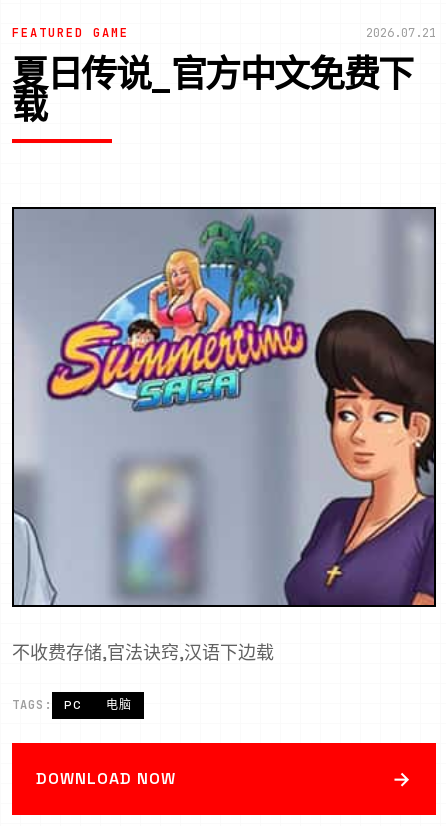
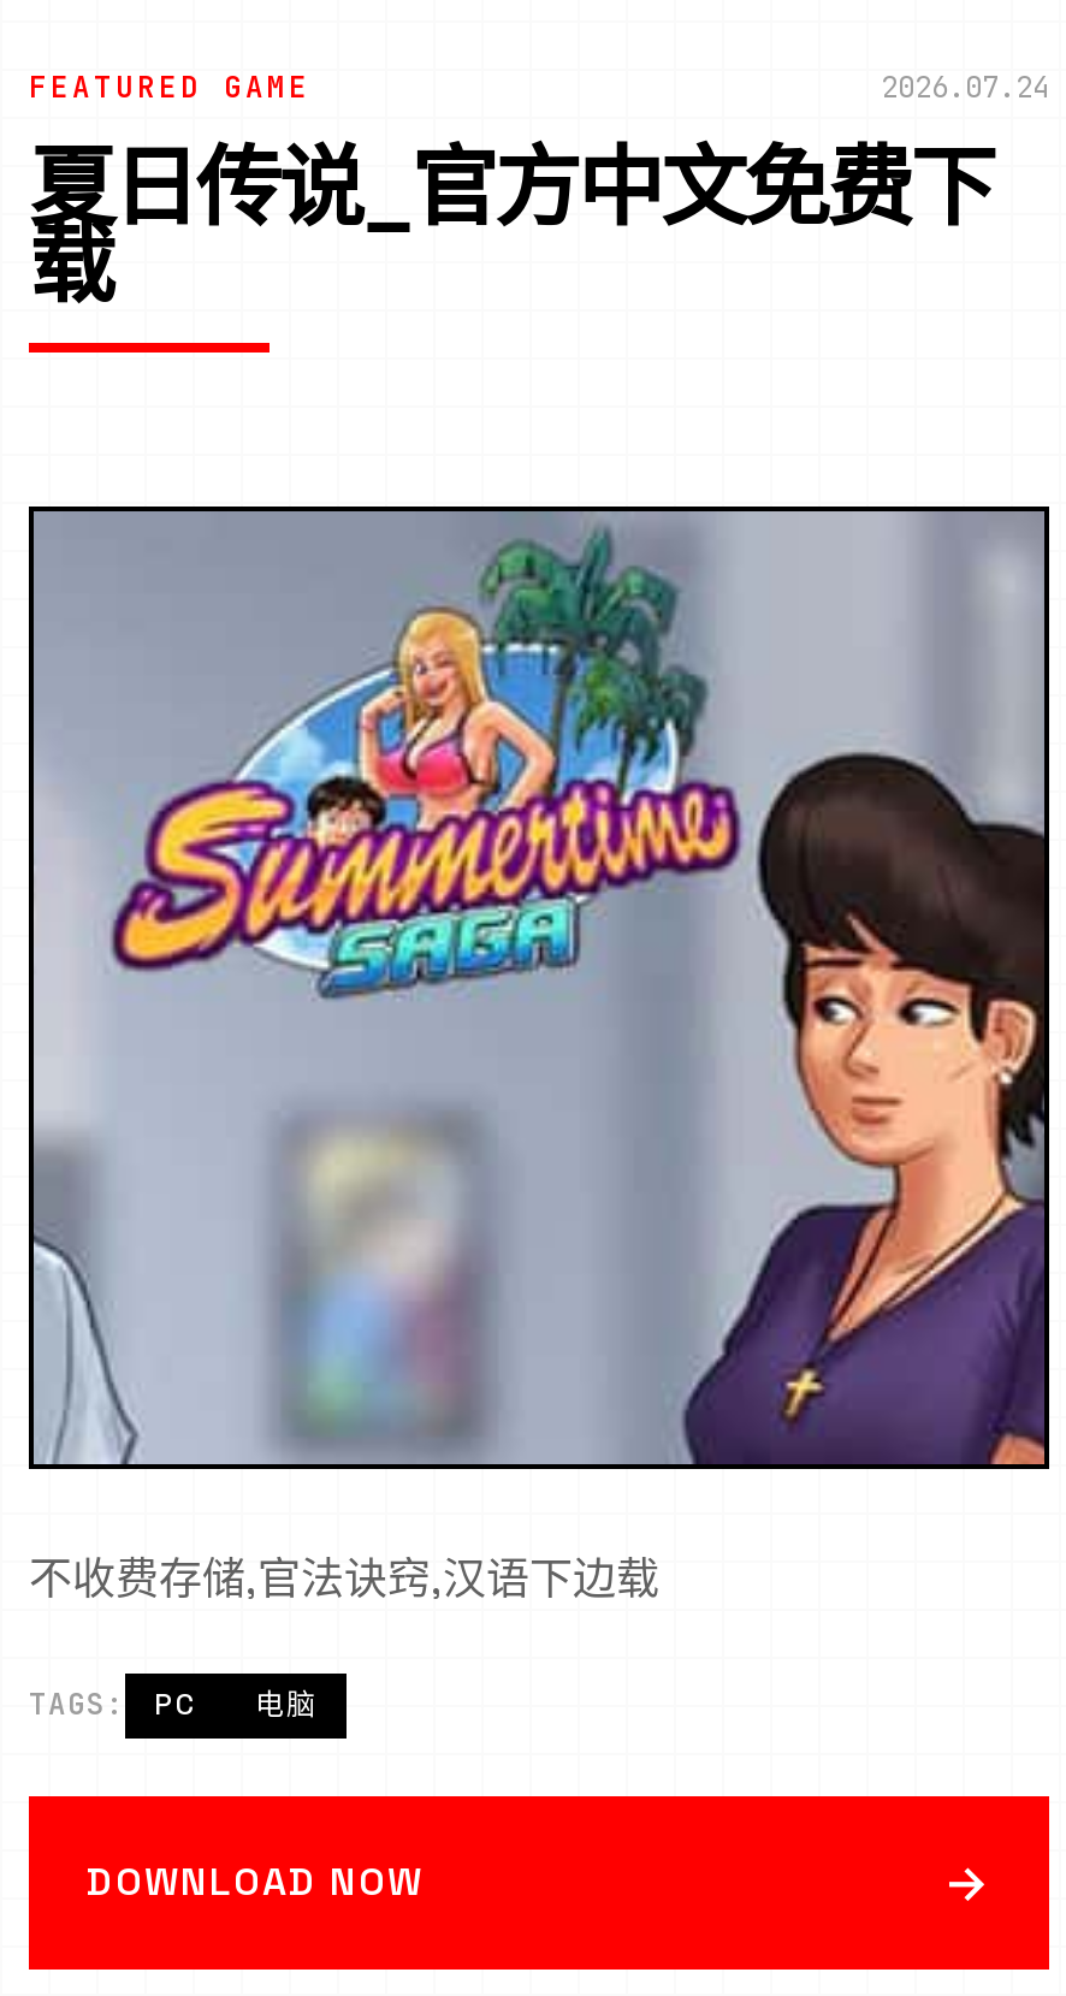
- 2026.07.21
+ 2026.07.24
